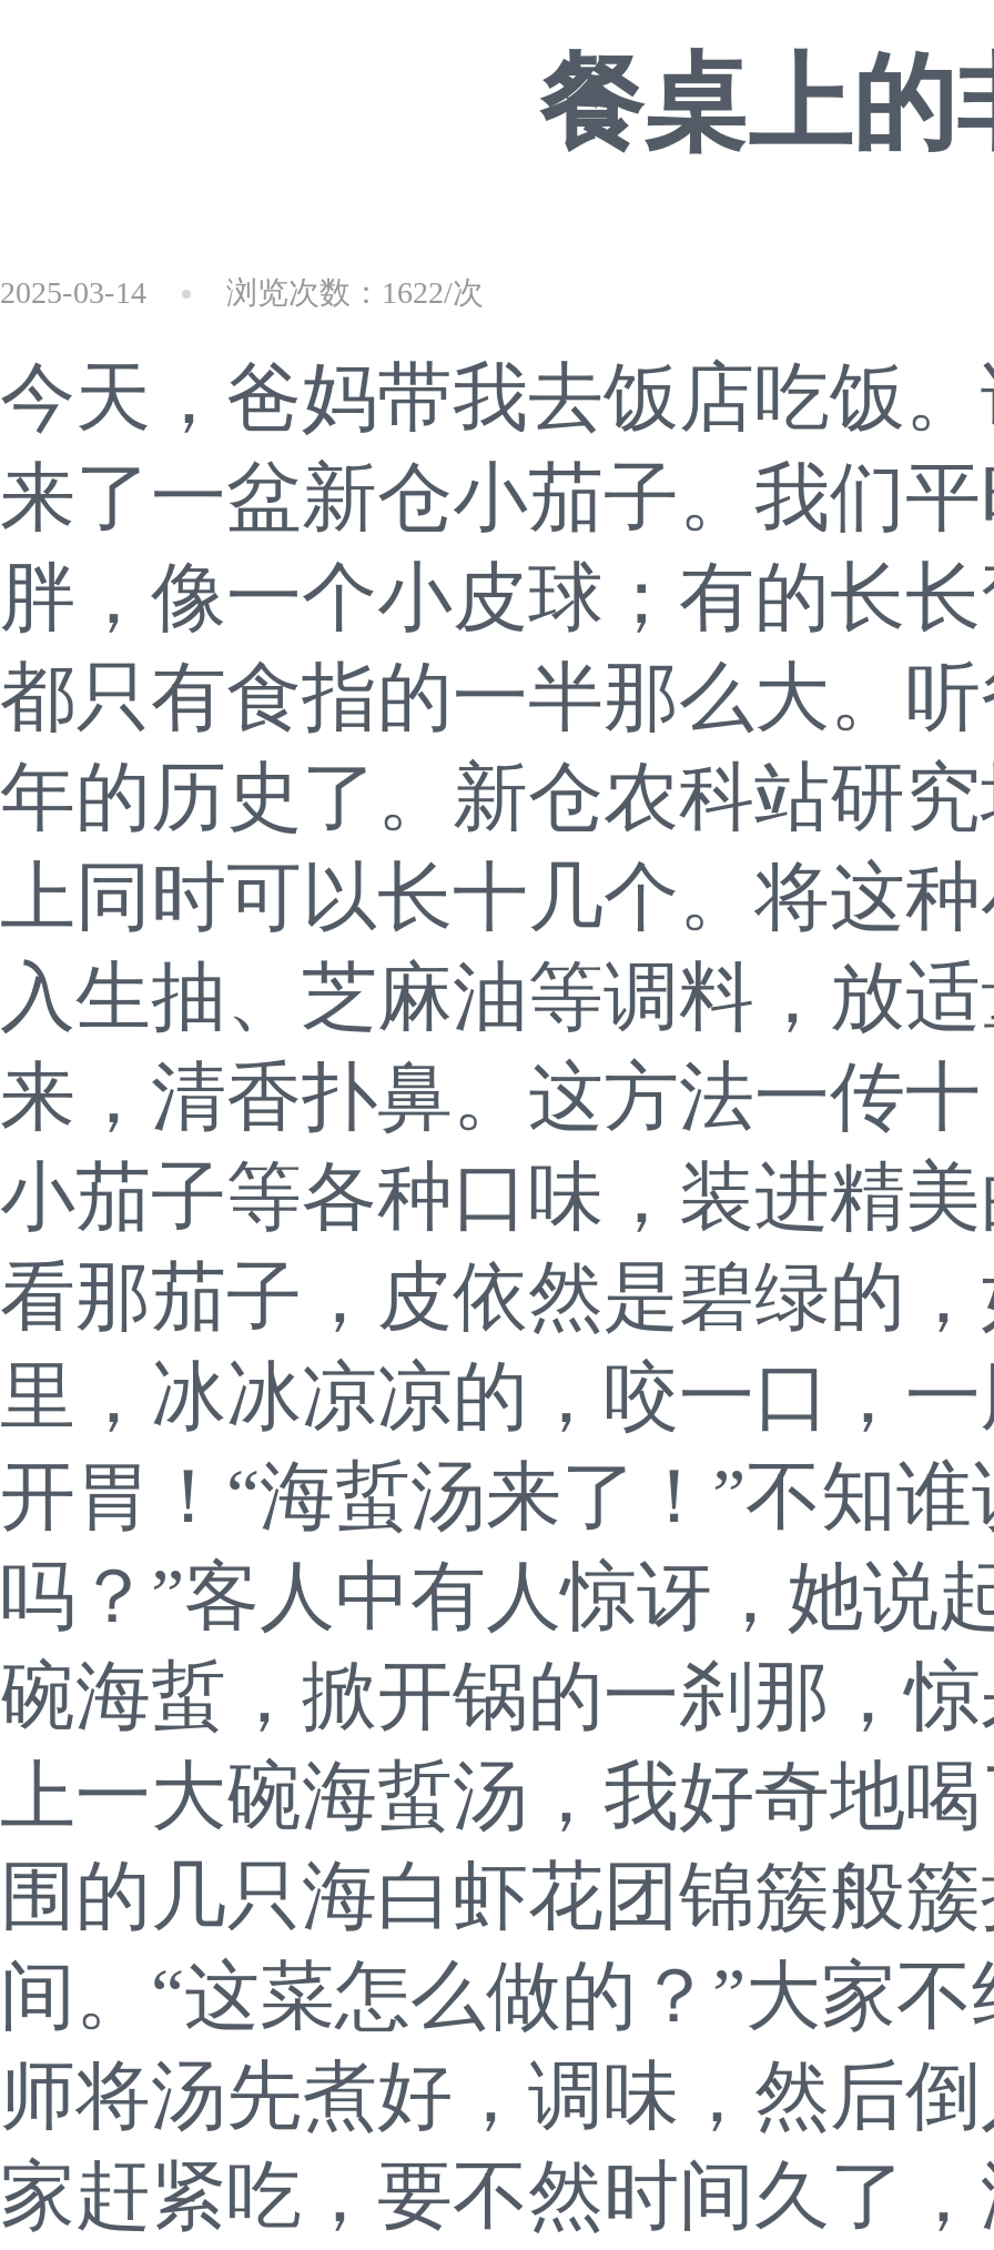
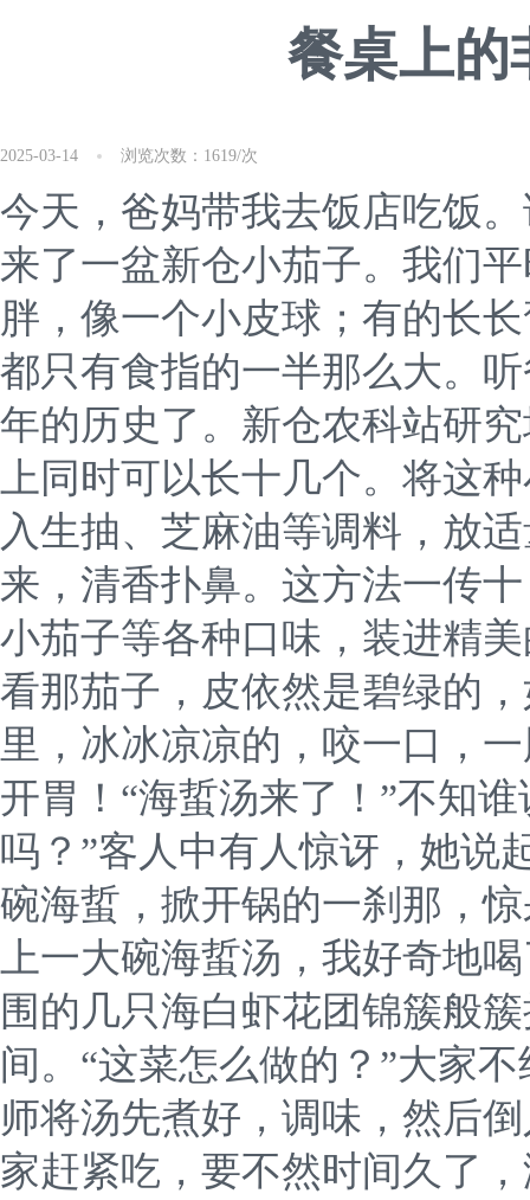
- 浏览次数：1622/次
+ 浏览次数：1619/次
